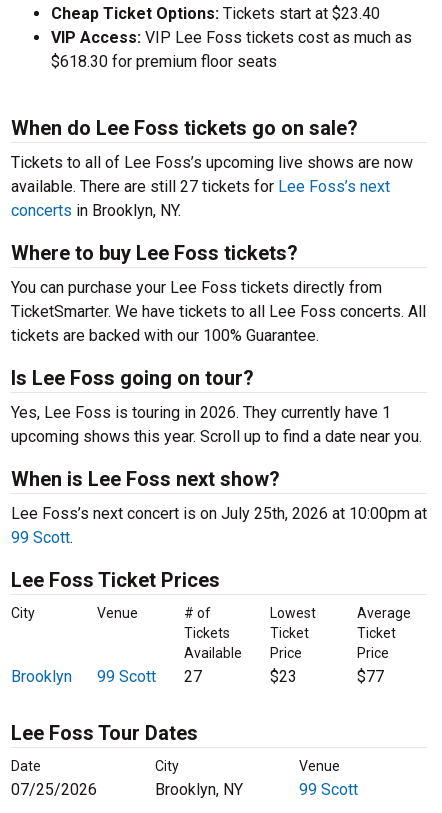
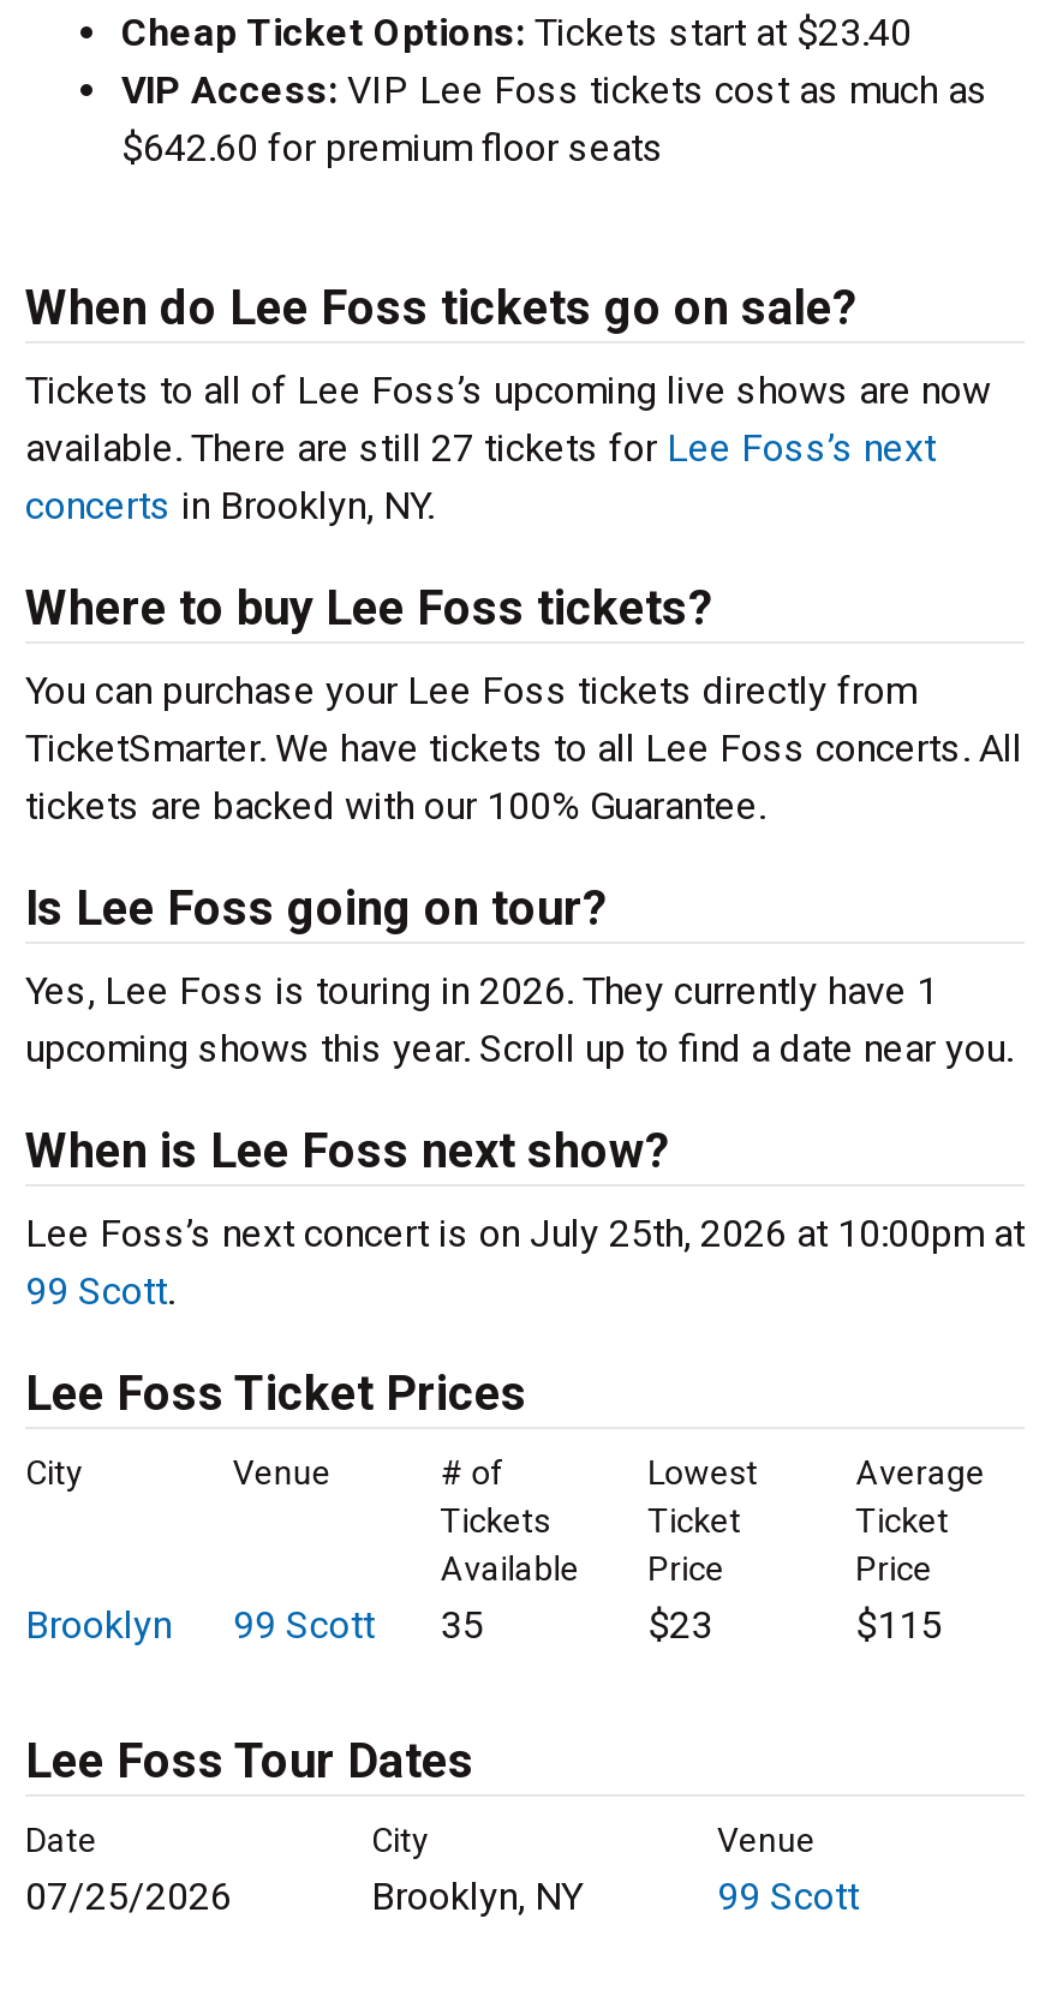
- $618.30 for premium floor seats
+ $642.60 for premium floor seats

- Brooklyn 99 Scott 27
+ Brooklyn 99 Scott 35

- $77
+ $115
